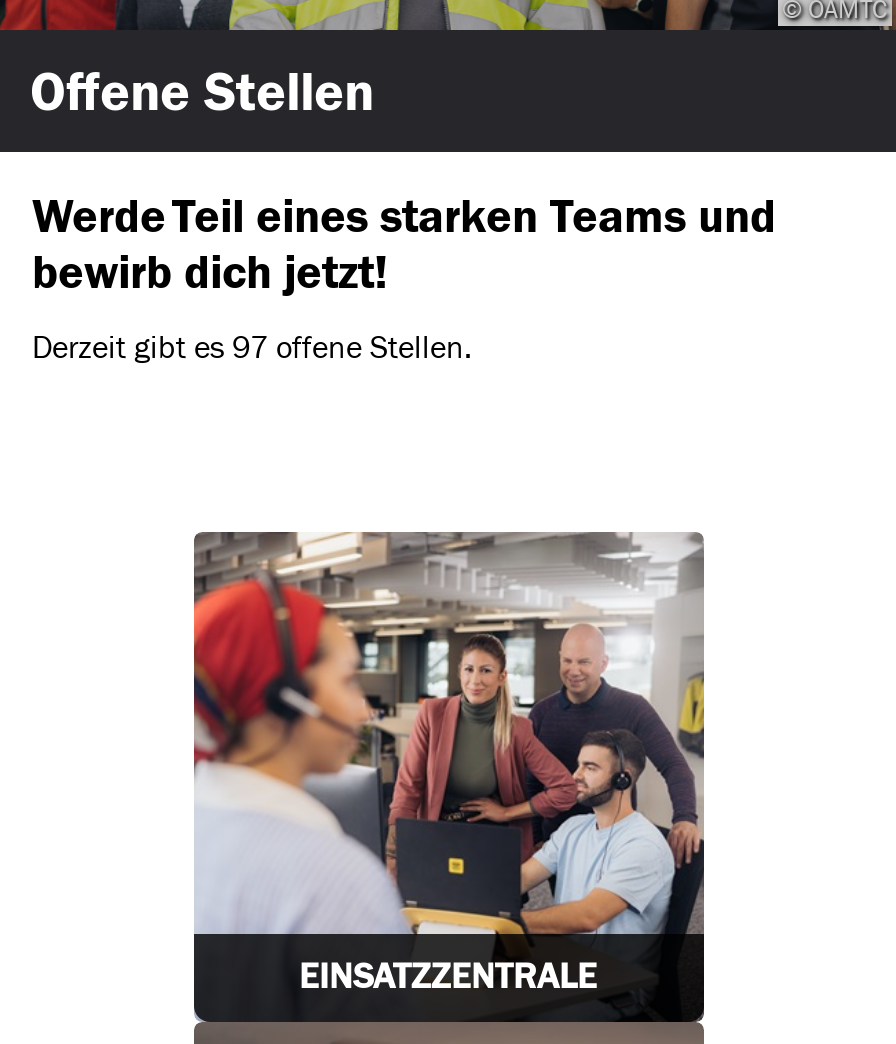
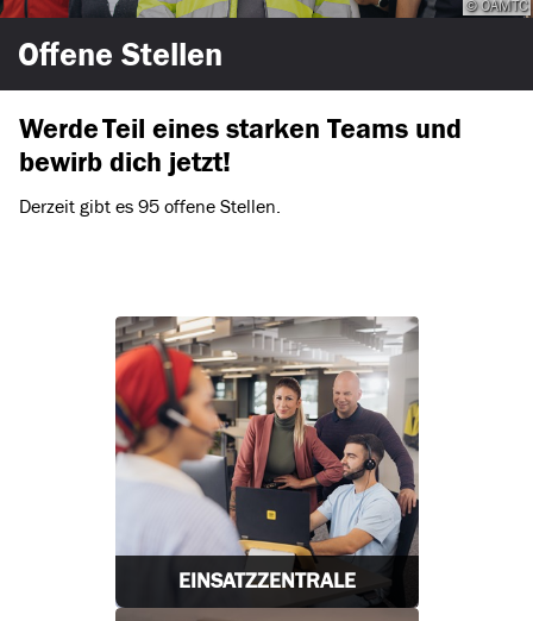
- Derzeit gibt es 97 offene Stellen.
+ Derzeit gibt es 95 offene Stellen.
